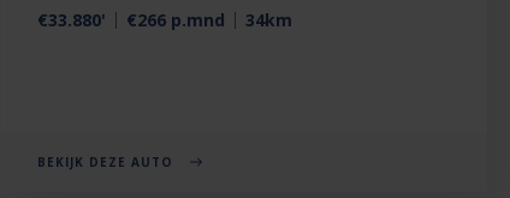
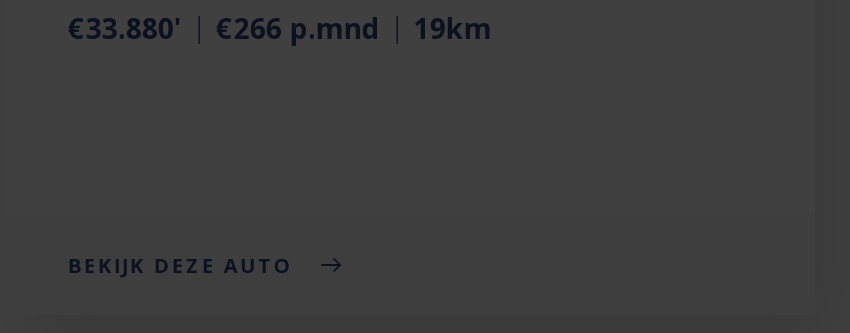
- €33.880' €266 p.mnd 34km
+ €33.880' €266 p.mnd 19km
